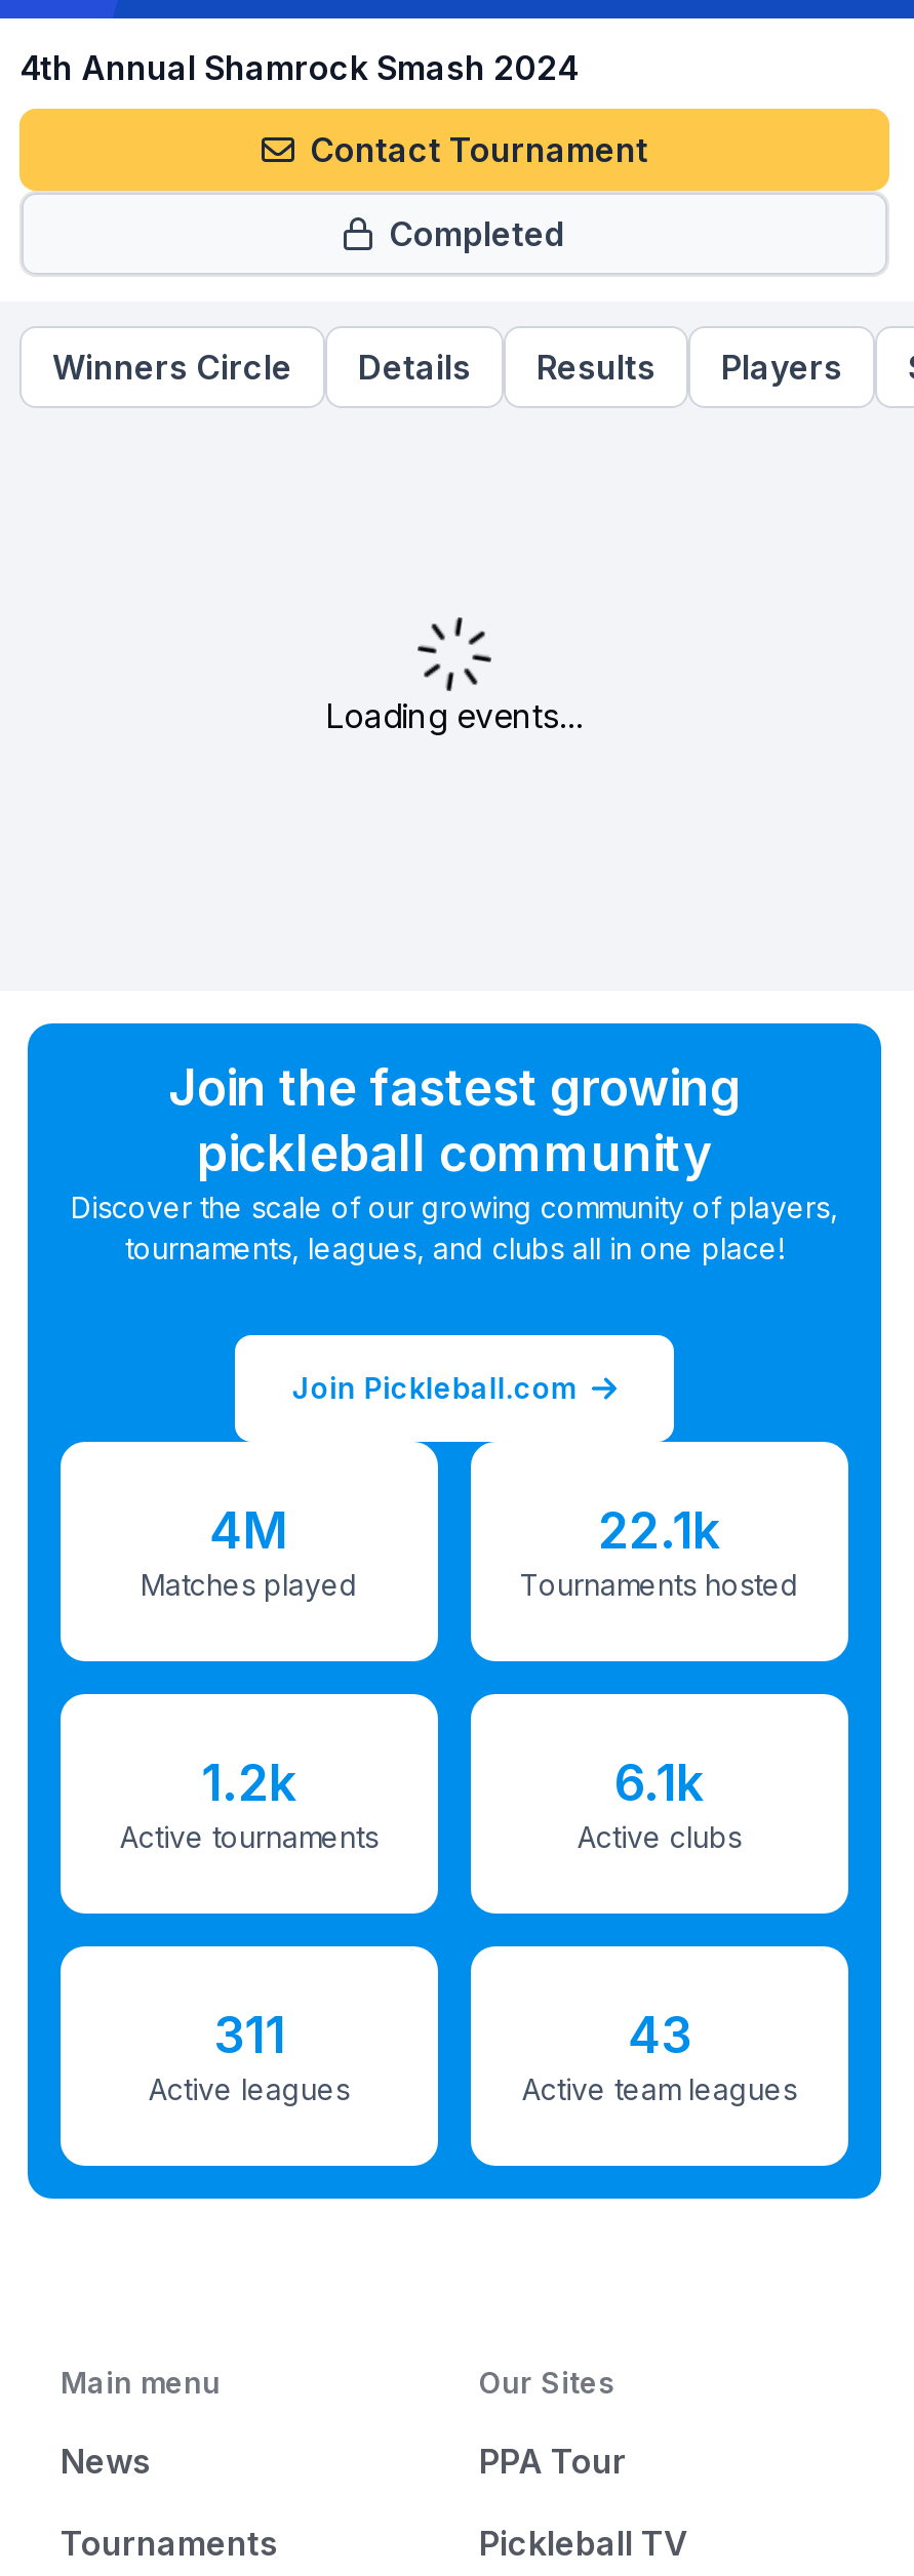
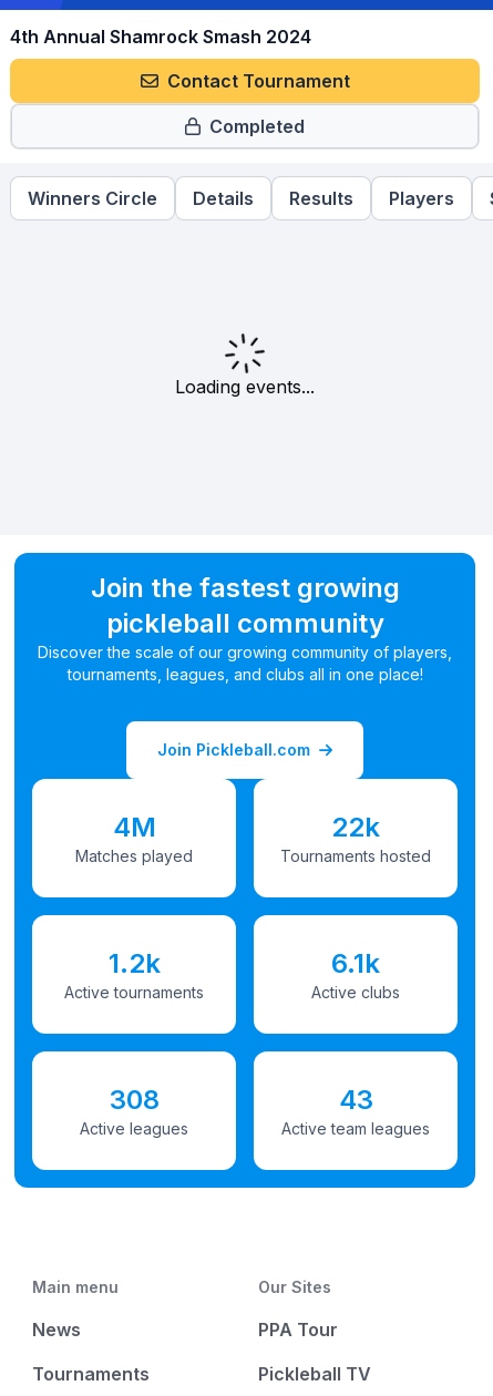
- [image]
+ [image]

- 22.1k
+ 22k

- 311
+ 308
